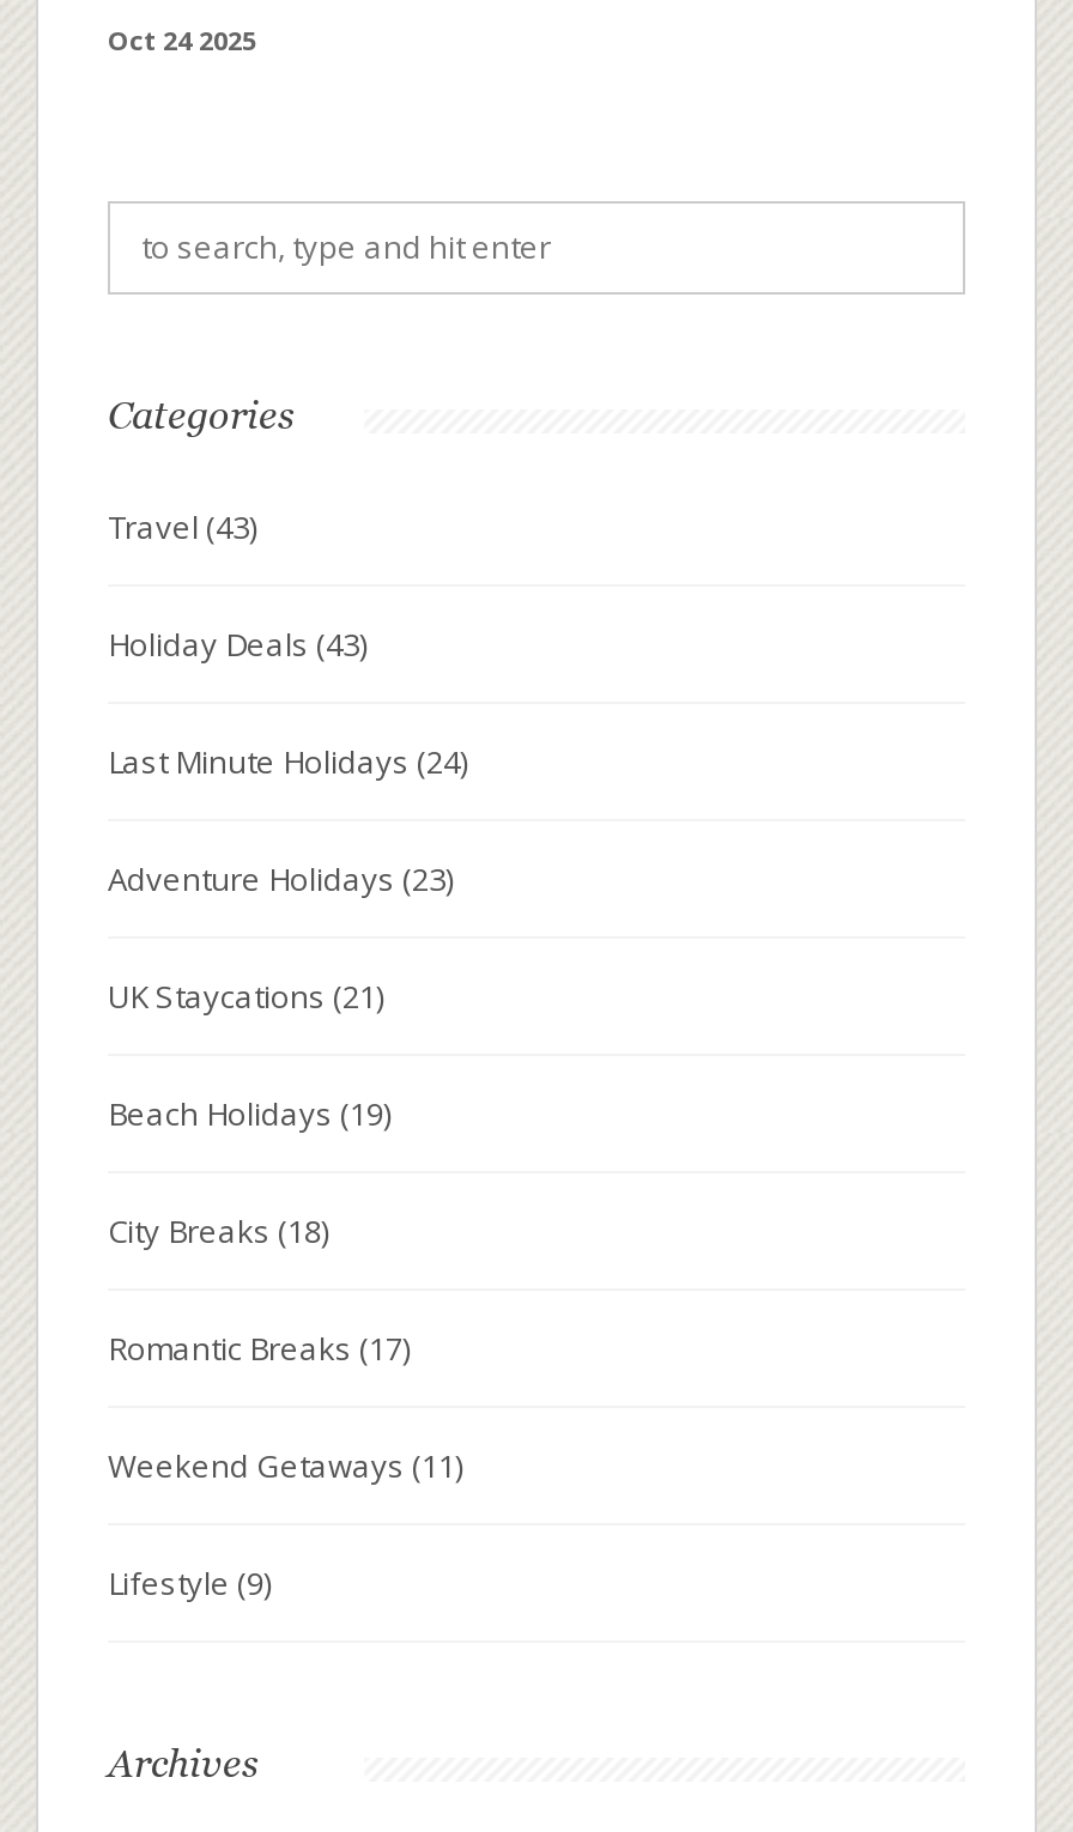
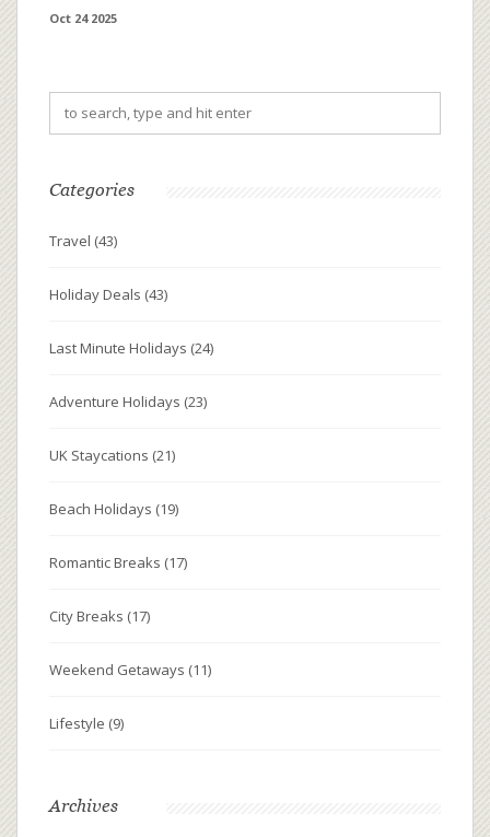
- City Breaks (18)

moved up: Romantic Breaks (17)

+ City Breaks (17)
